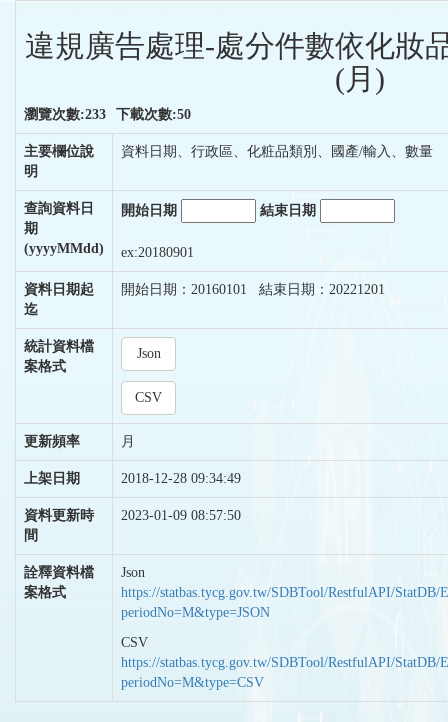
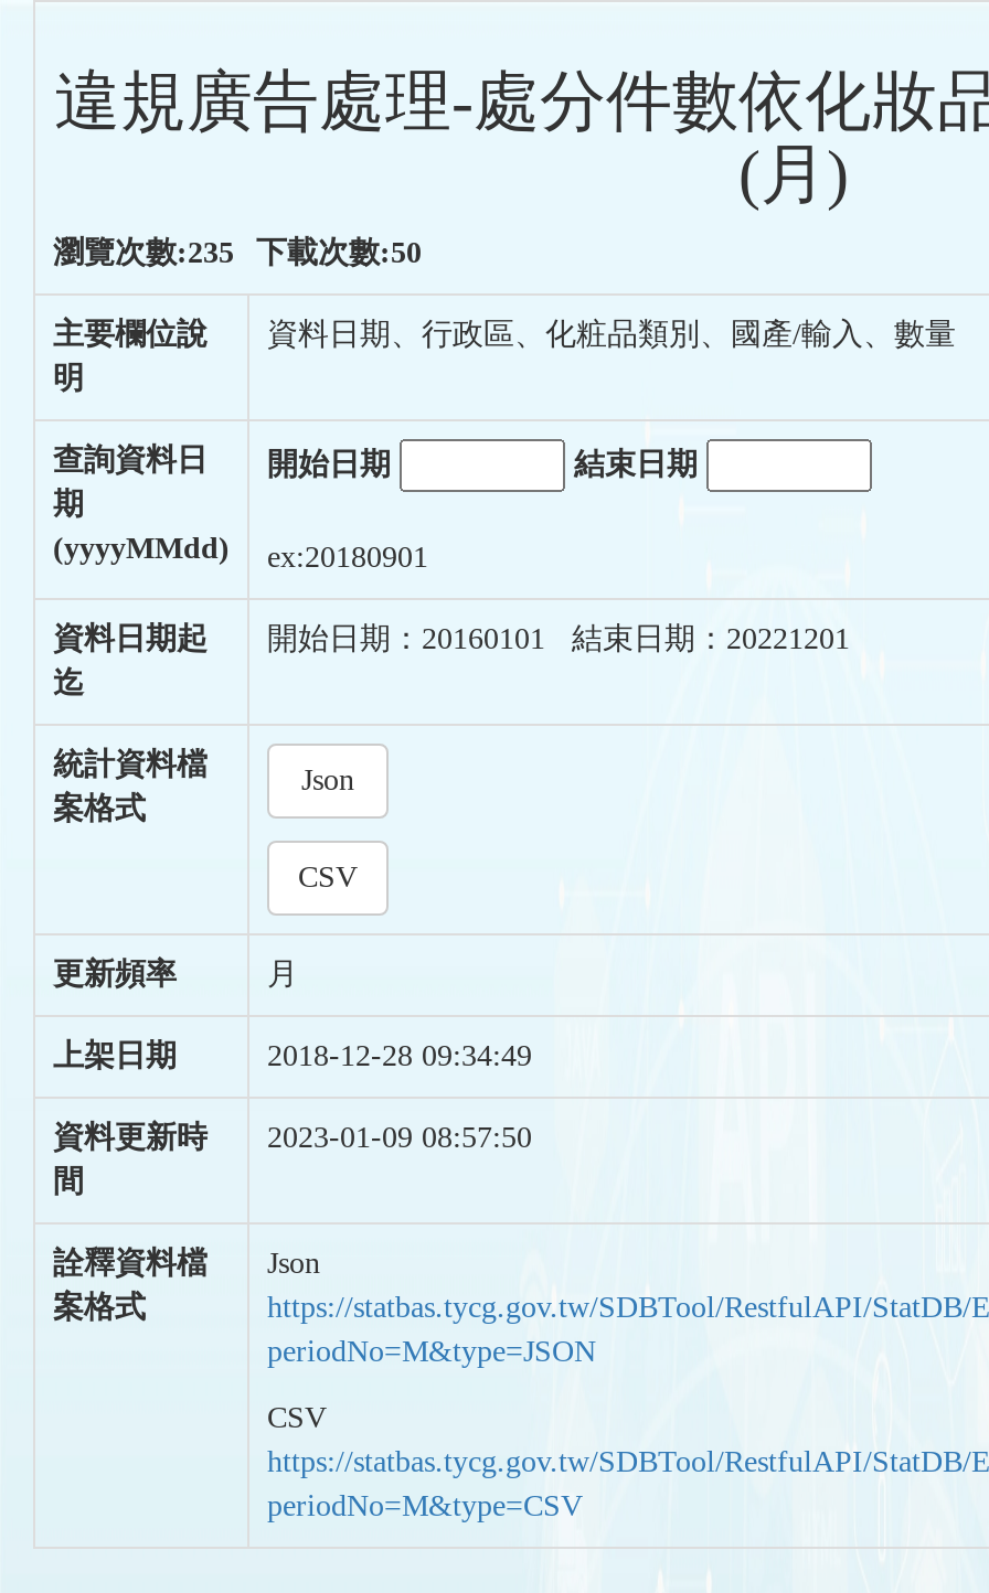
- 瀏覽次數:233 下載次數:50
+ 瀏覽次數:235 下載次數:50
